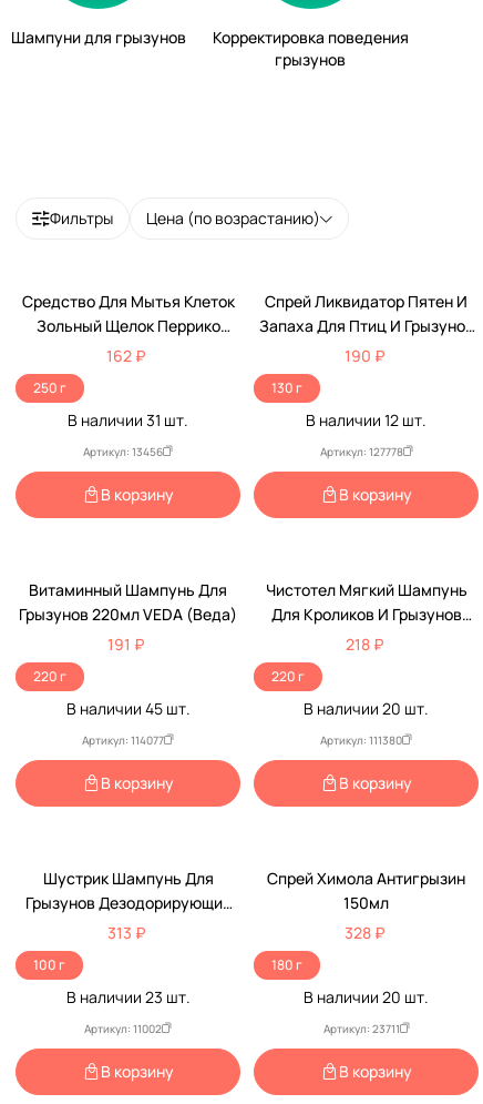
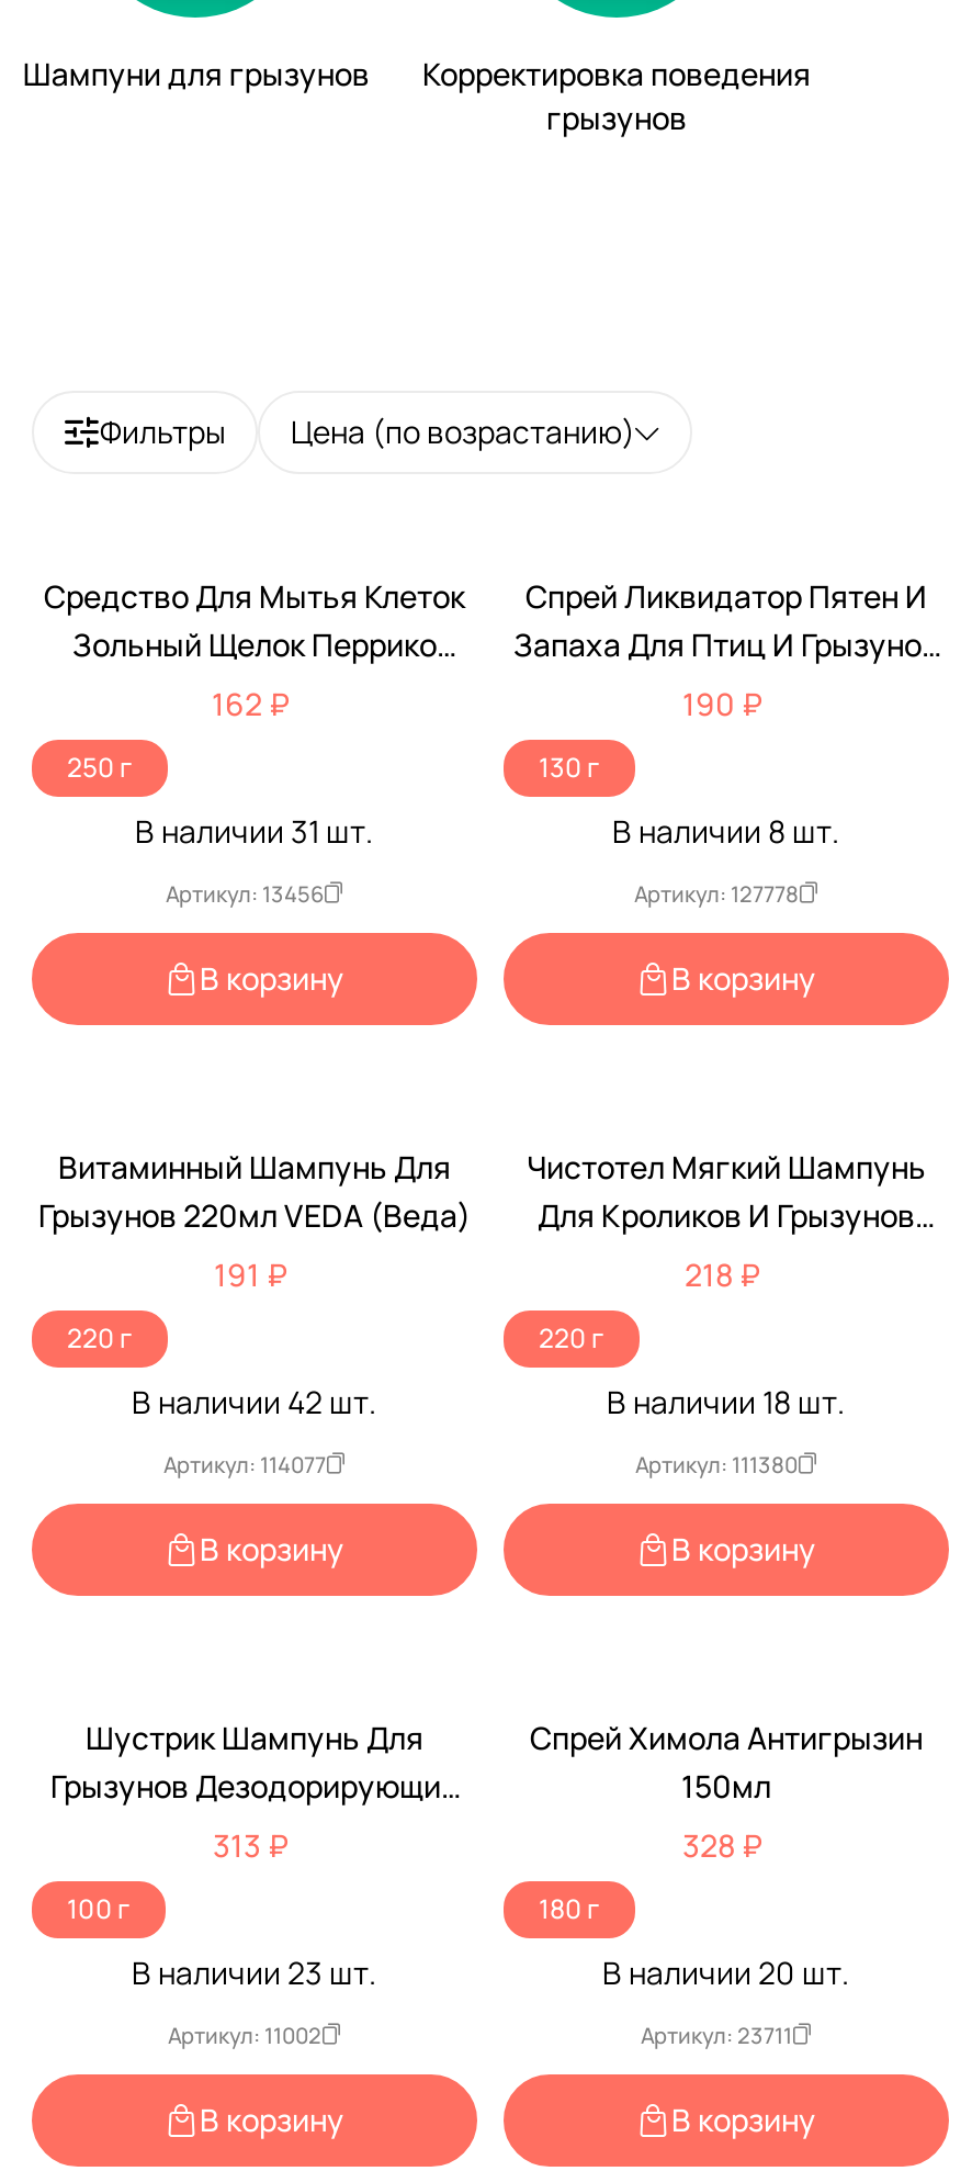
- В наличии 12 шт.
+ В наличии 8 шт.

- В наличии 45 шт.
+ В наличии 42 шт.

- В наличии 20 шт.
+ В наличии 18 шт.
